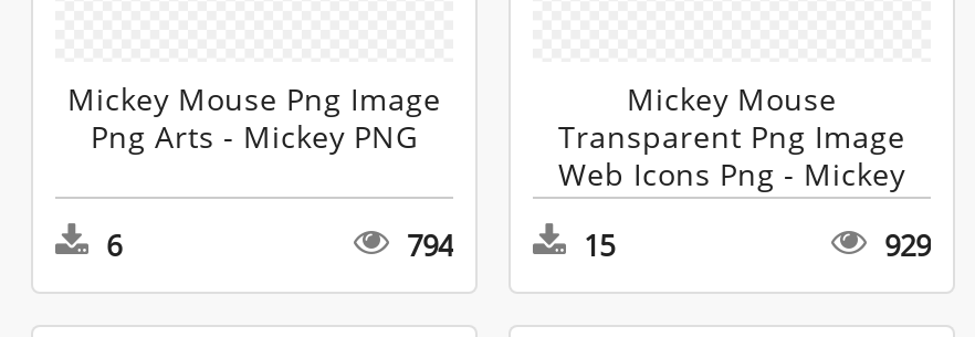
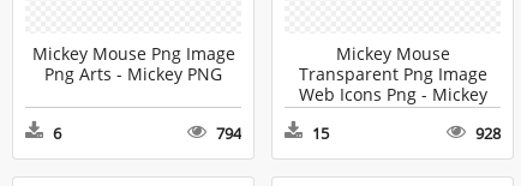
- 929
+ 928
